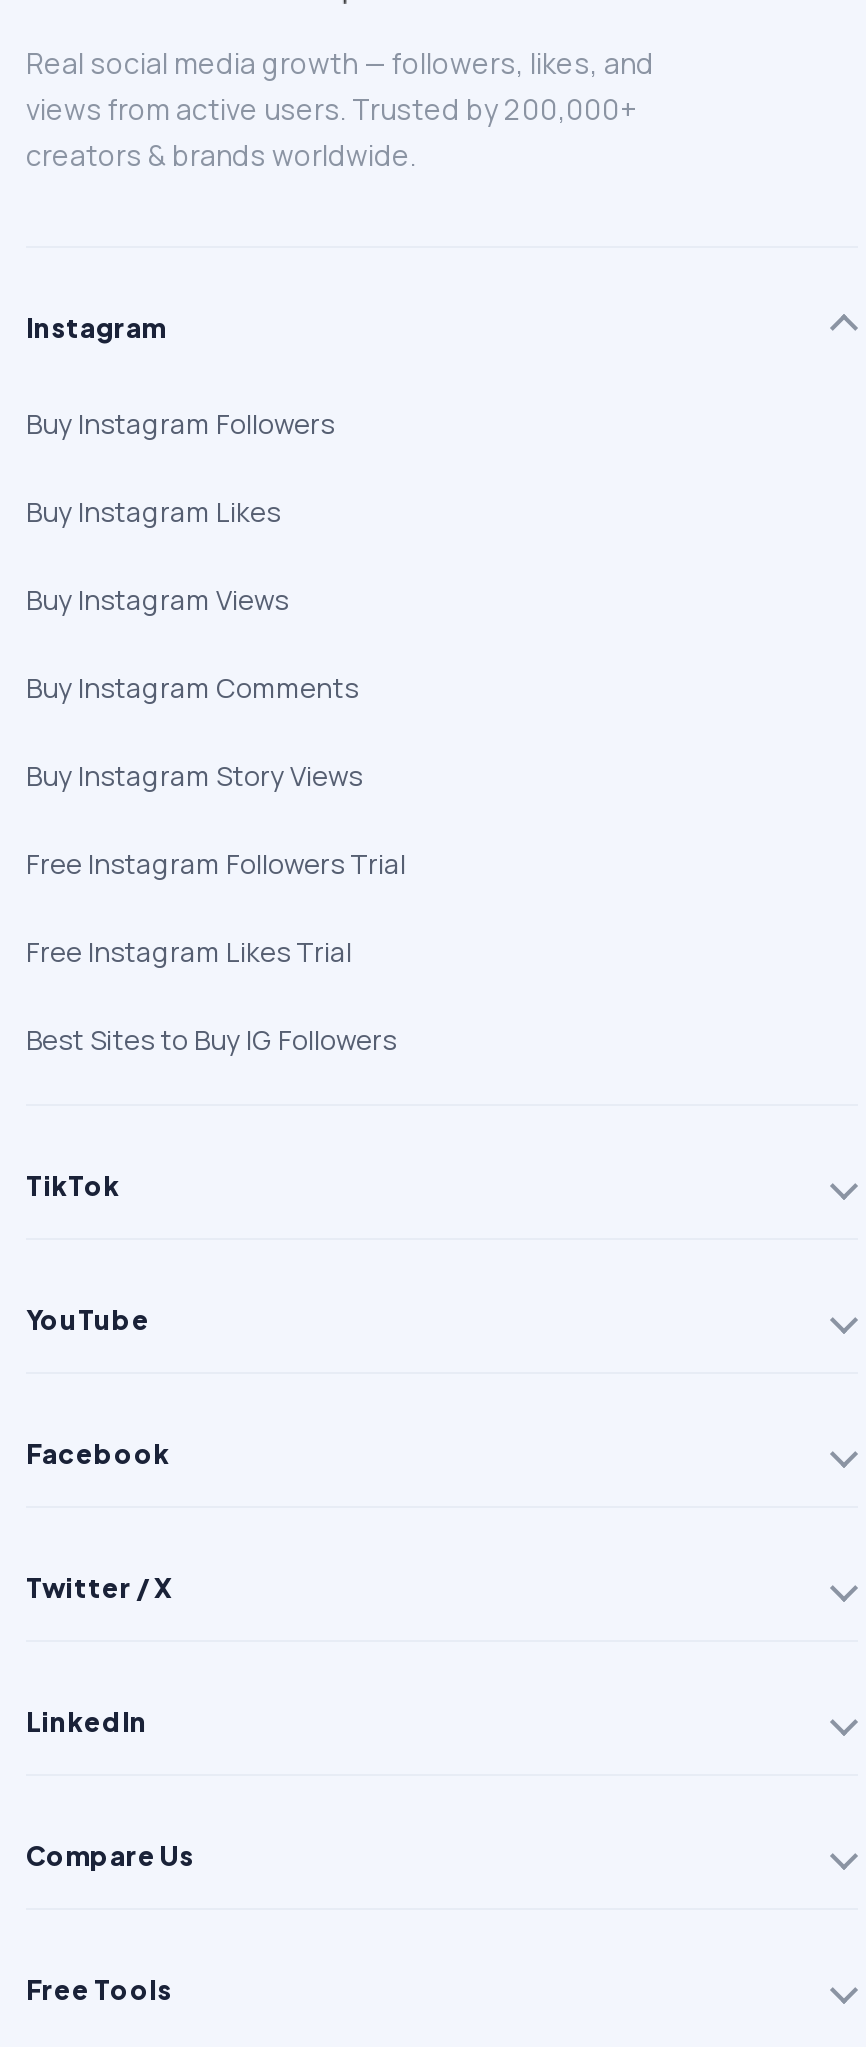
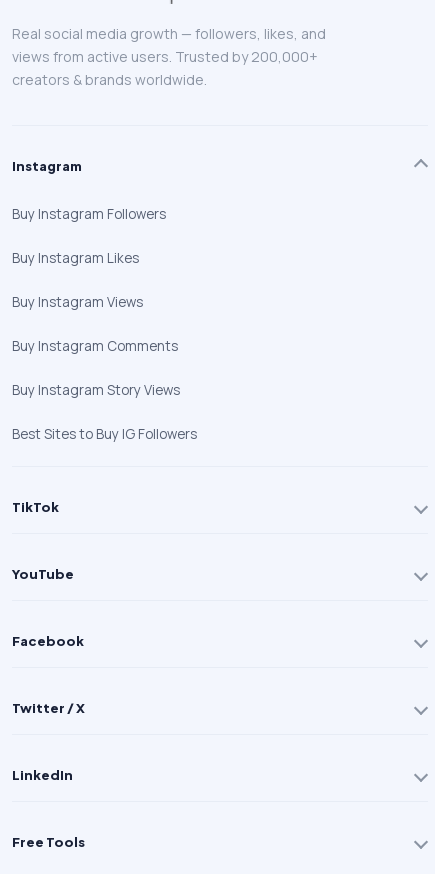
- Free Instagram Followers Trial
- Free Instagram Likes Trial

- Compare Us
